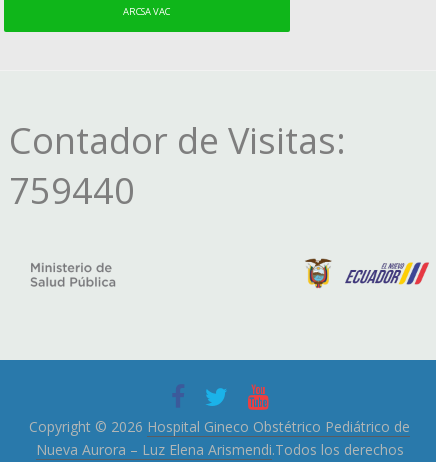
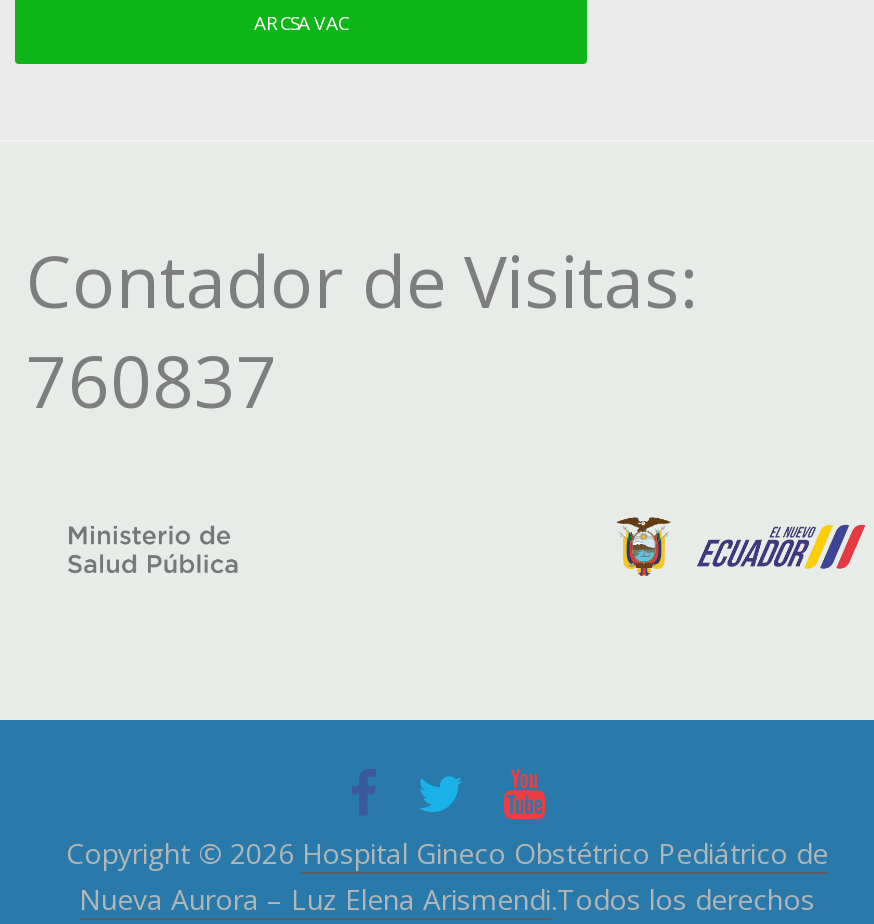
- 759440
+ 760837
